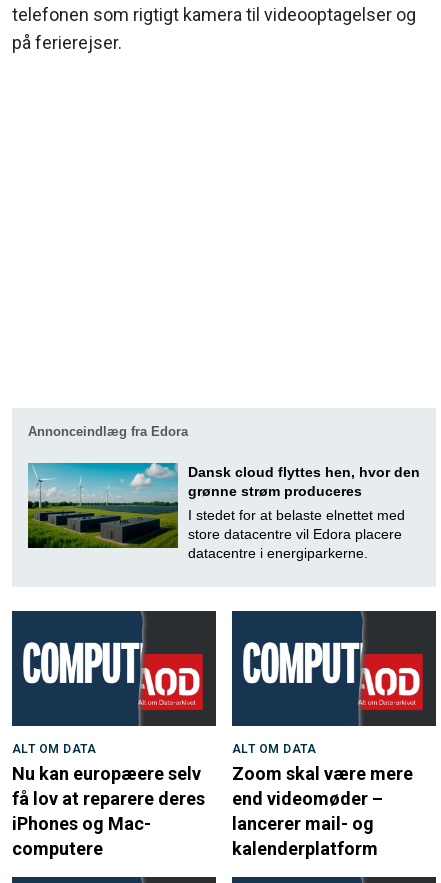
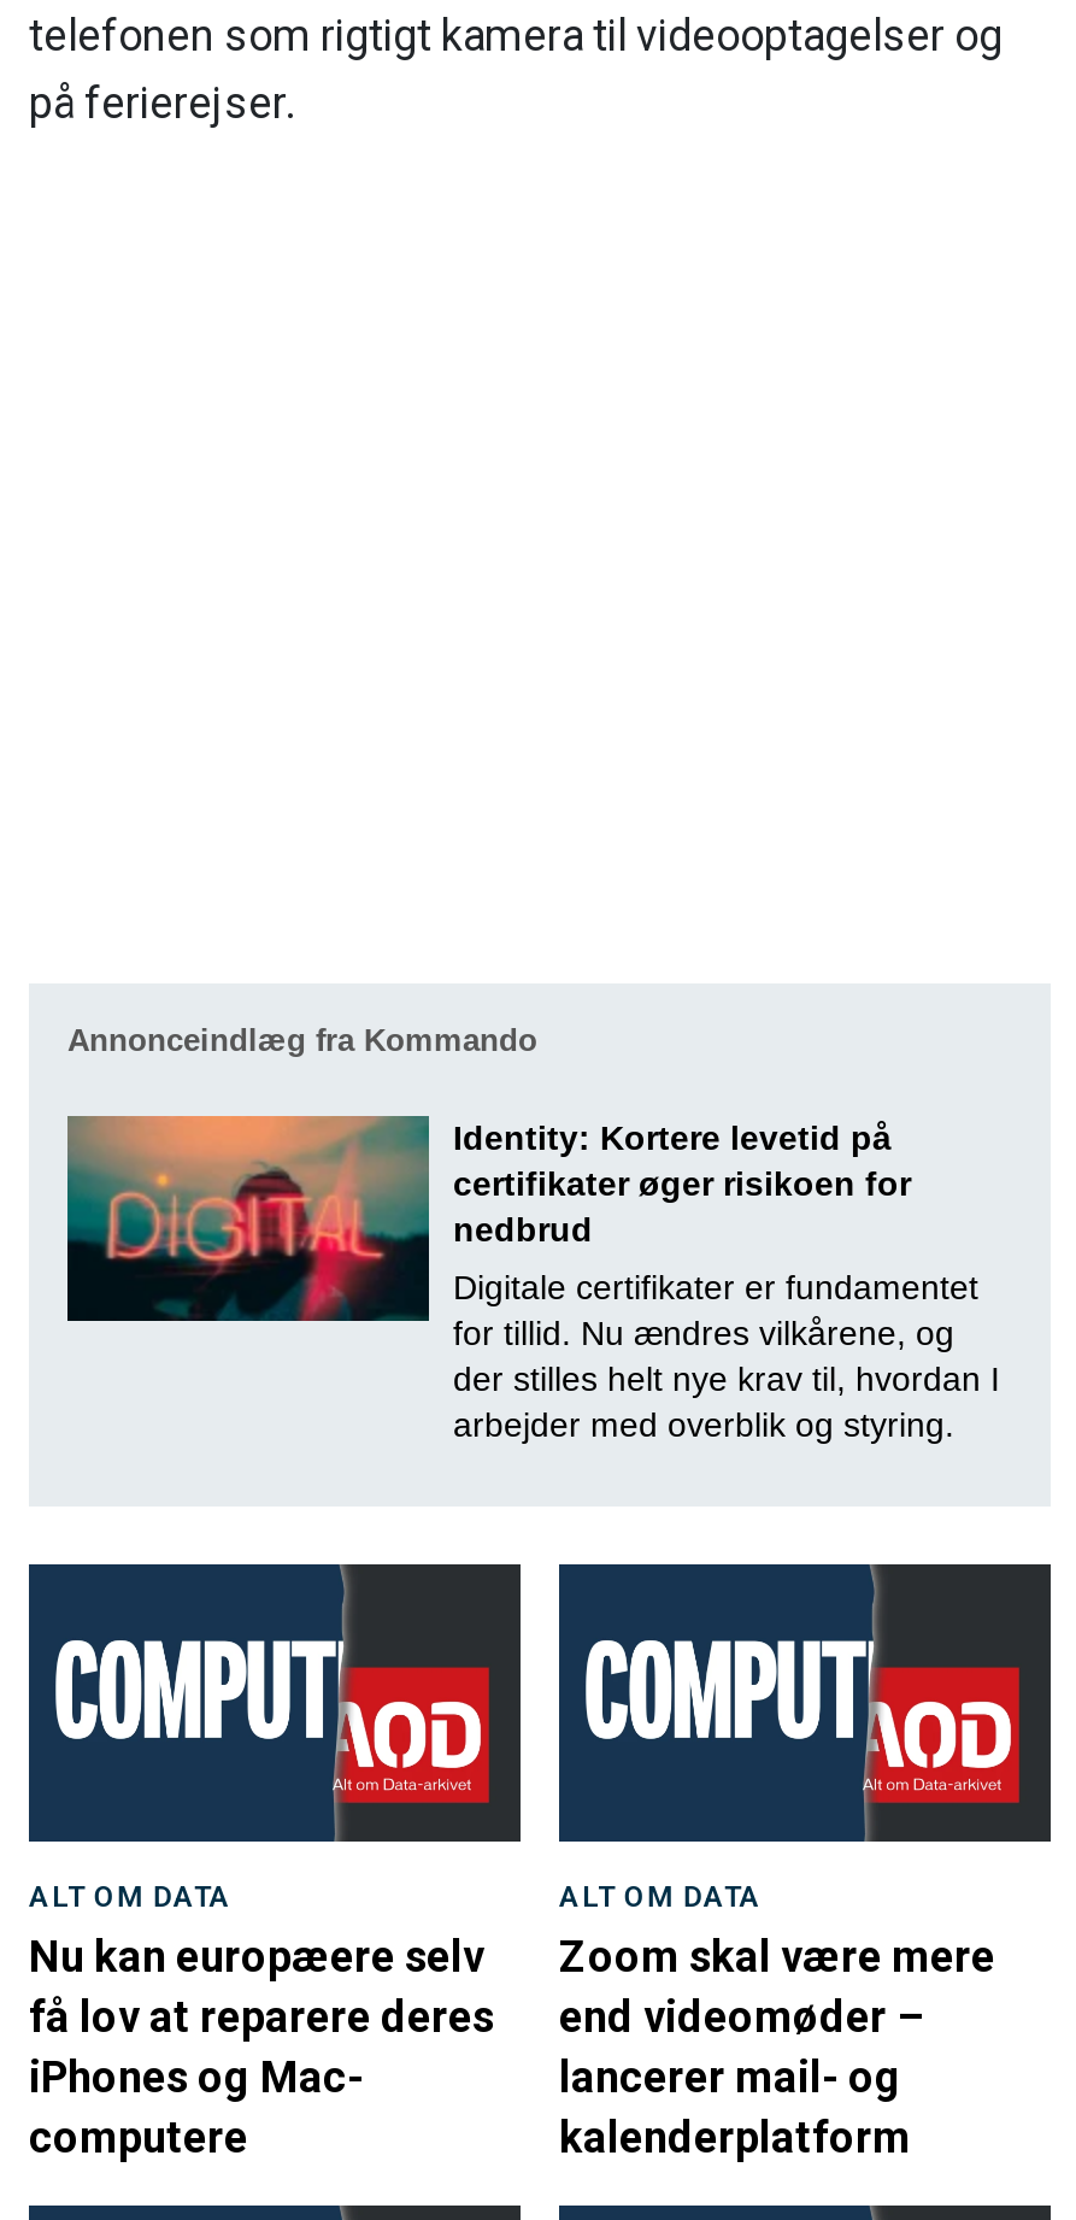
- Annonceindlæg fra Edora
+ Annonceindlæg fra Kommando

- [image]
- Dansk cloud flyttes hen, hvor den
- grønne strøm produceres
+ [image]
+ Identity: Kortere levetid på
+ certifikater øger risikoen for
+ nedbrud

- I stedet for at belaste elnettet med
- store datacentre vil Edora placere
- datacentre i energiparkerne.
+ Digitale certifikater er fundamentet
+ for tillid. Nu ændres vilkårene, og
+ der stilles helt nye krav til, hvordan I
+ arbejder med overblik og styring.
